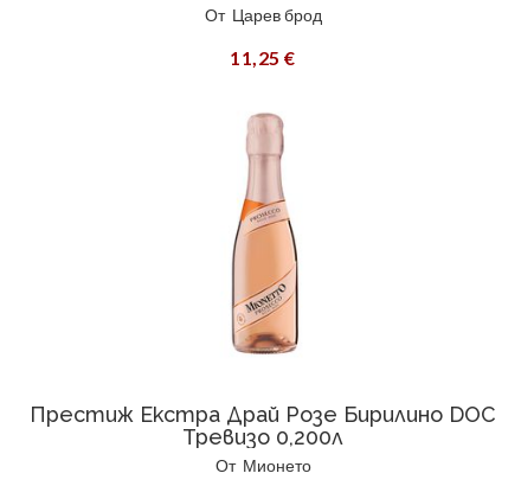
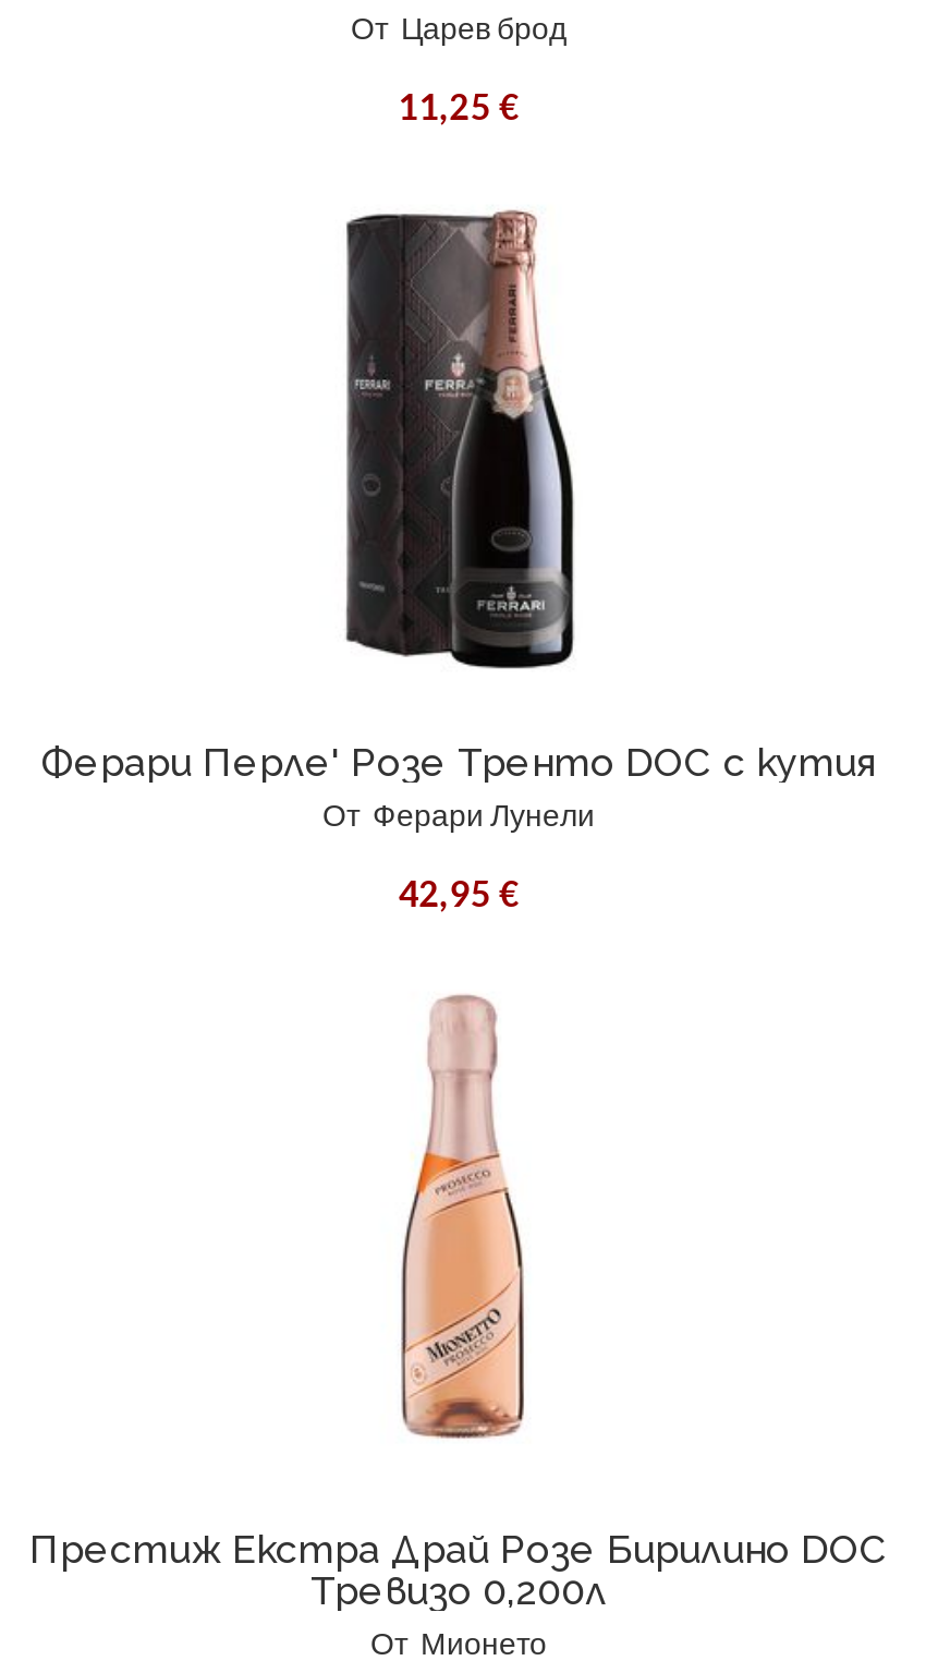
+ [image]
+ Ферари Перле' Розе Тренто DOC с кутия
+ От Ферари Лунели
+ 42,95 €
